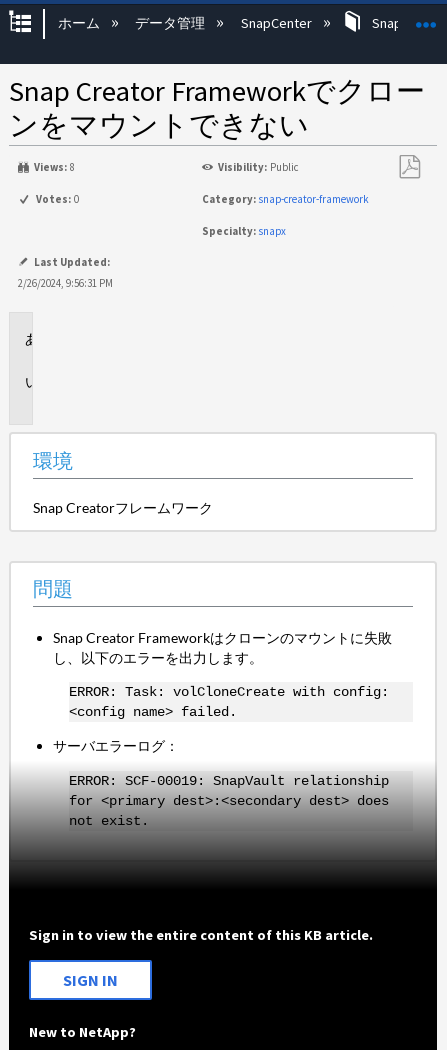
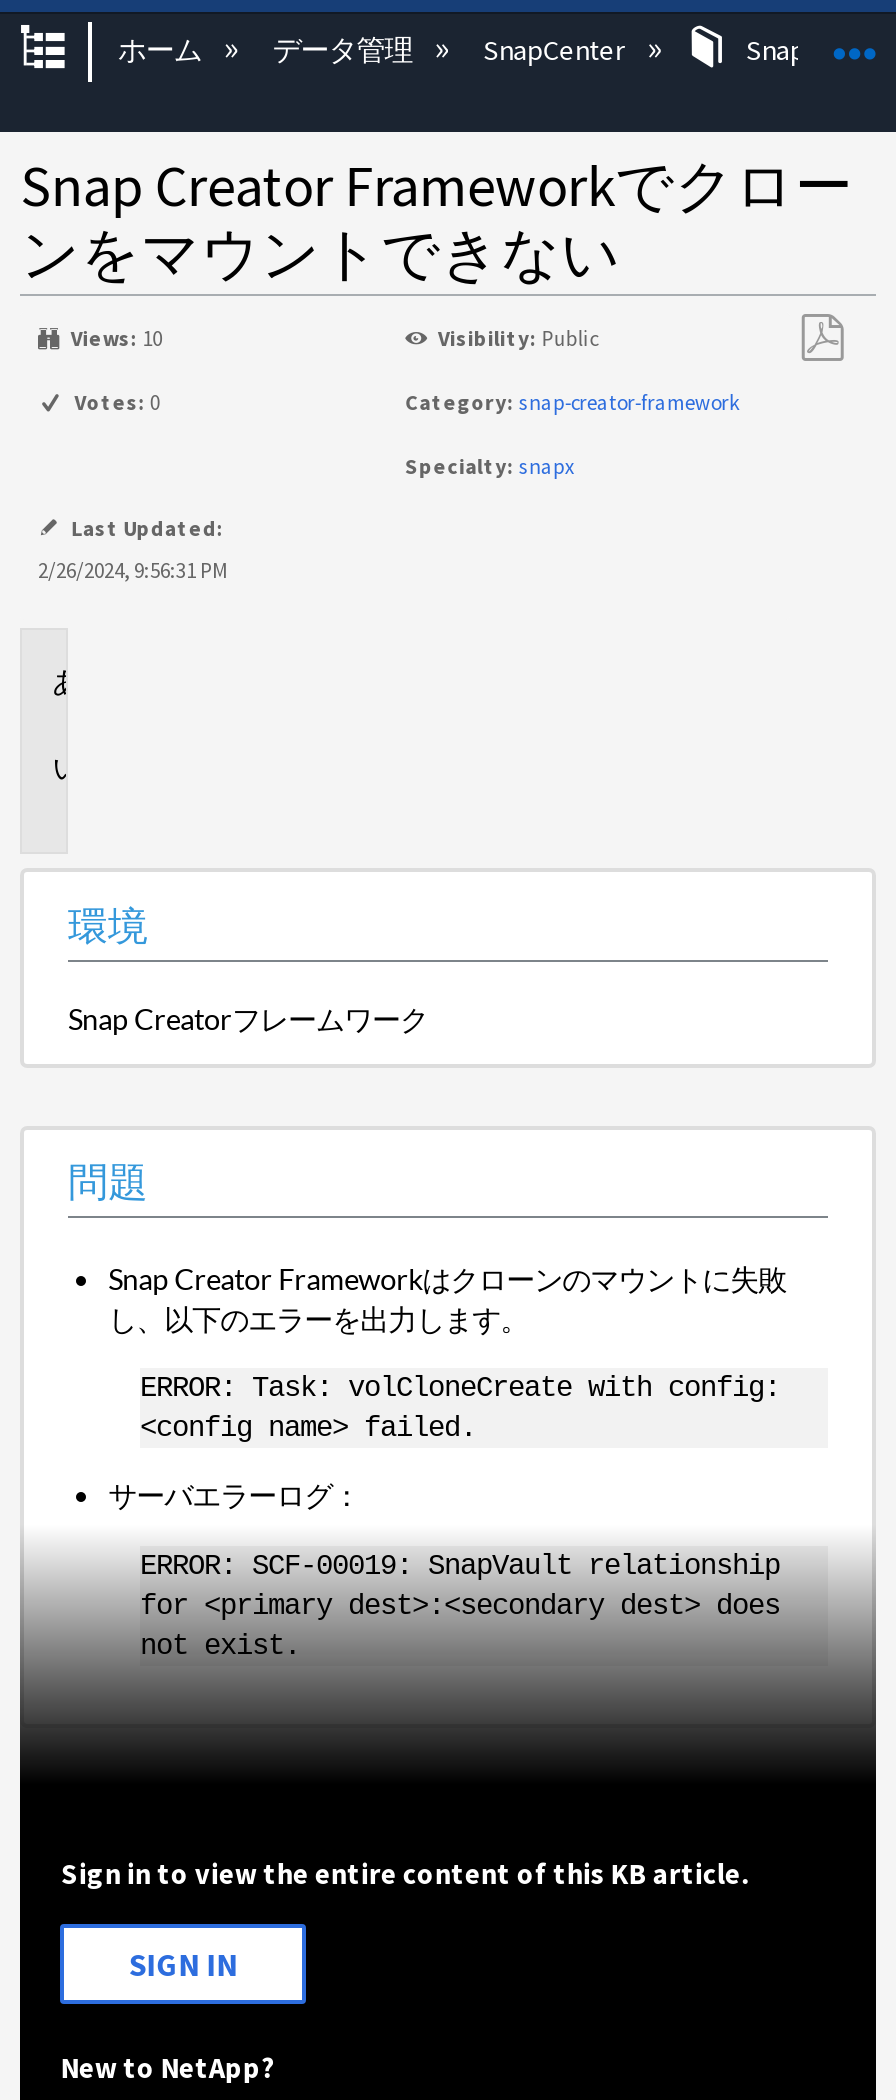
- Views: 8
+ Views: 10
